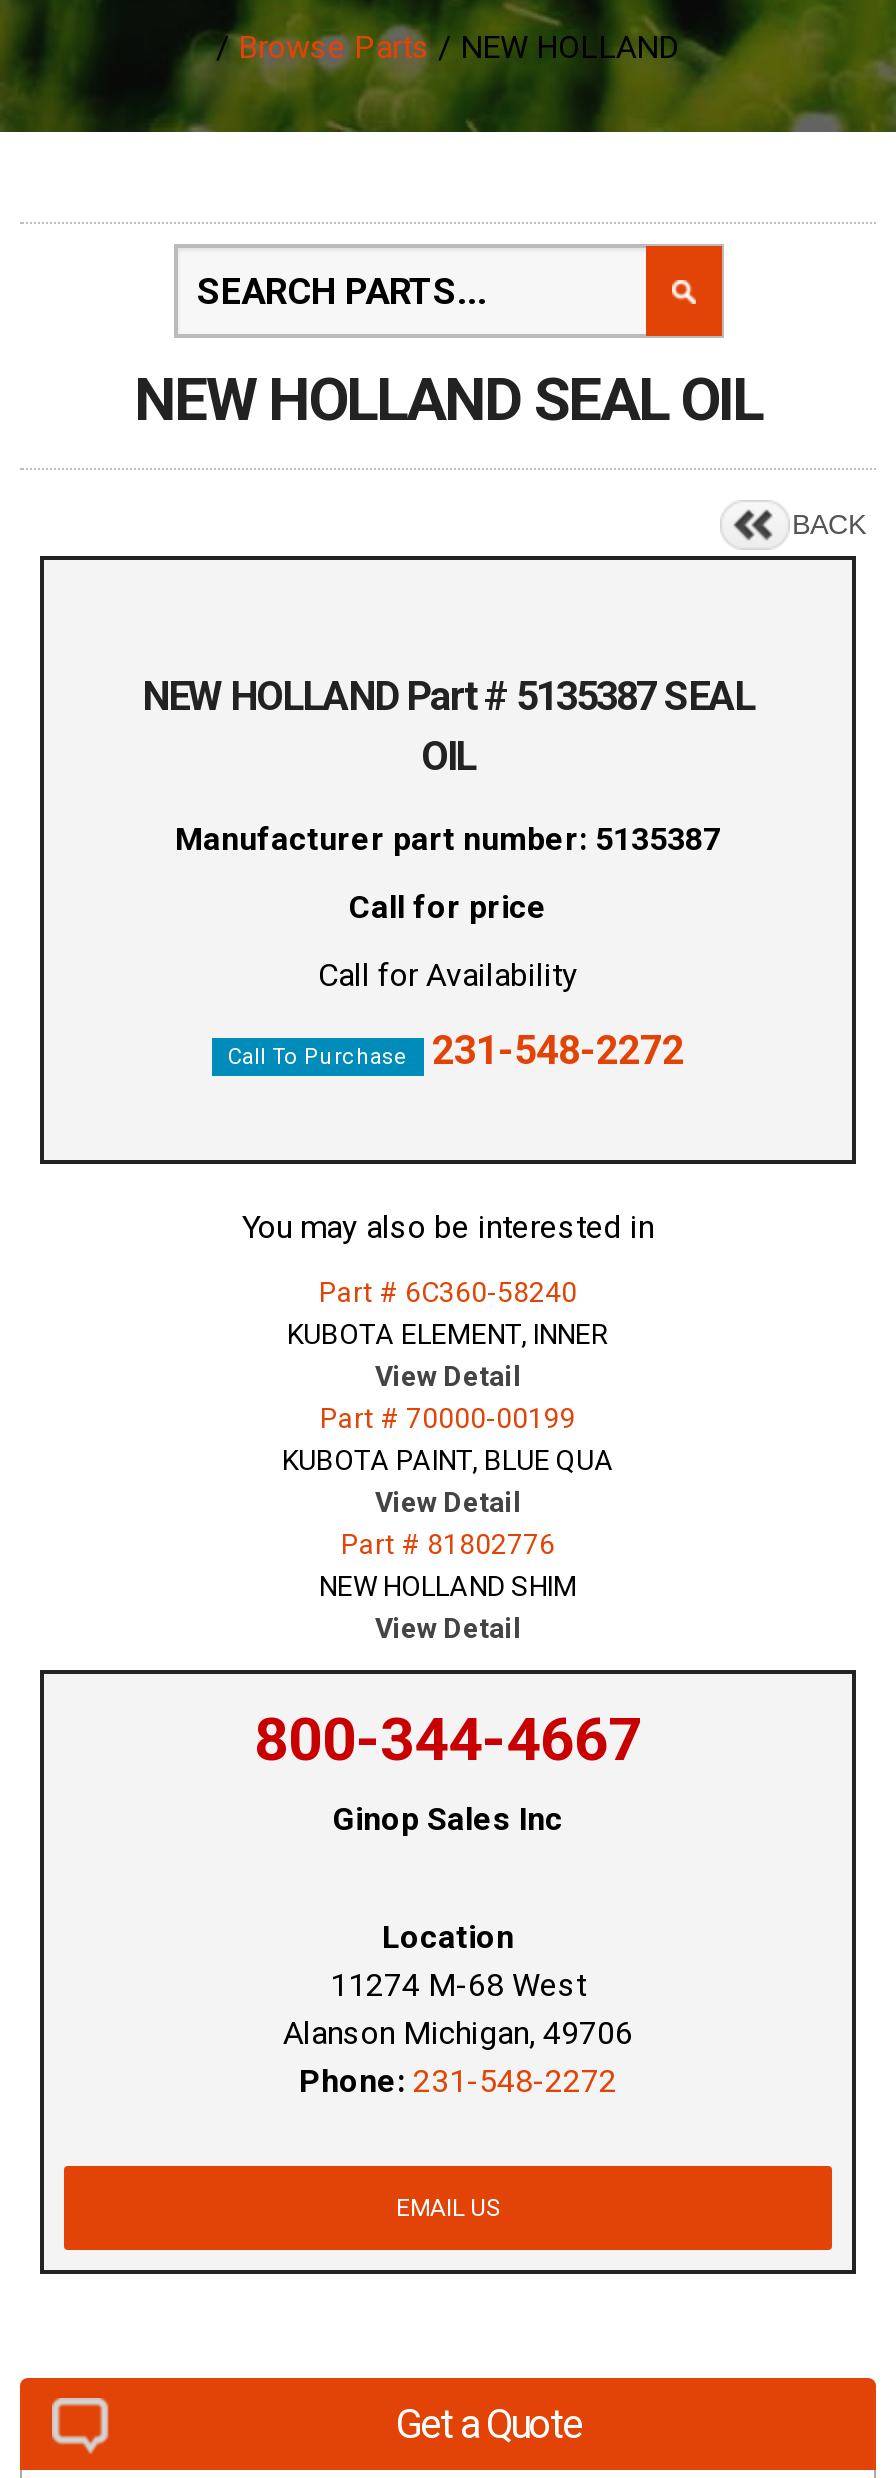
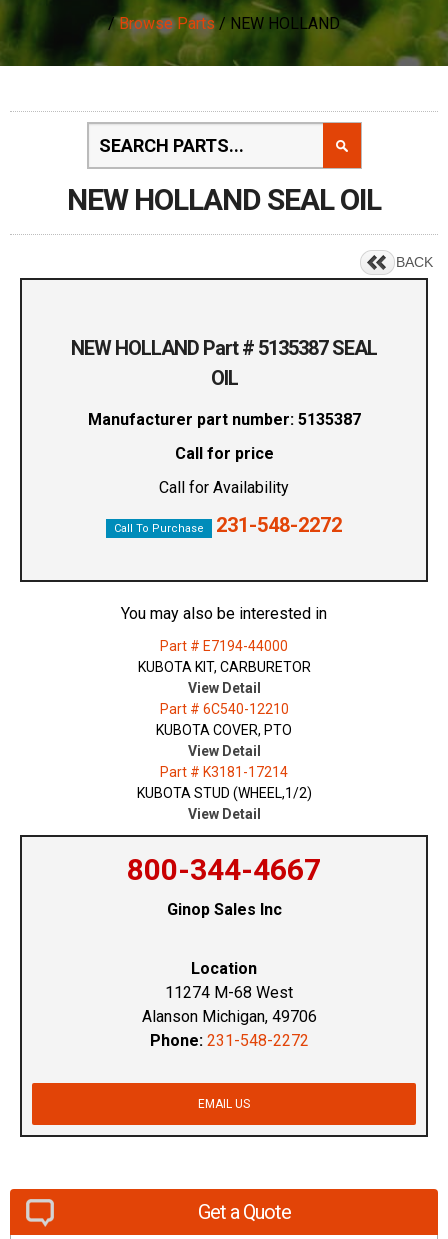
- Part # 6C360-58240
+ Part # E7194-44000

- KUBOTA ELEMENT, INNER
+ KUBOTA KIT, CARBURETOR

- Part # 70000-00199
- KUBOTA PAINT, BLUE QUA
+ Part # 6C540-12210
+ KUBOTA COVER, PTO

- Part # 81802776
- NEW HOLLAND SHIM
+ Part # K3181-17214
+ KUBOTA STUD (WHEEL,1/2)
